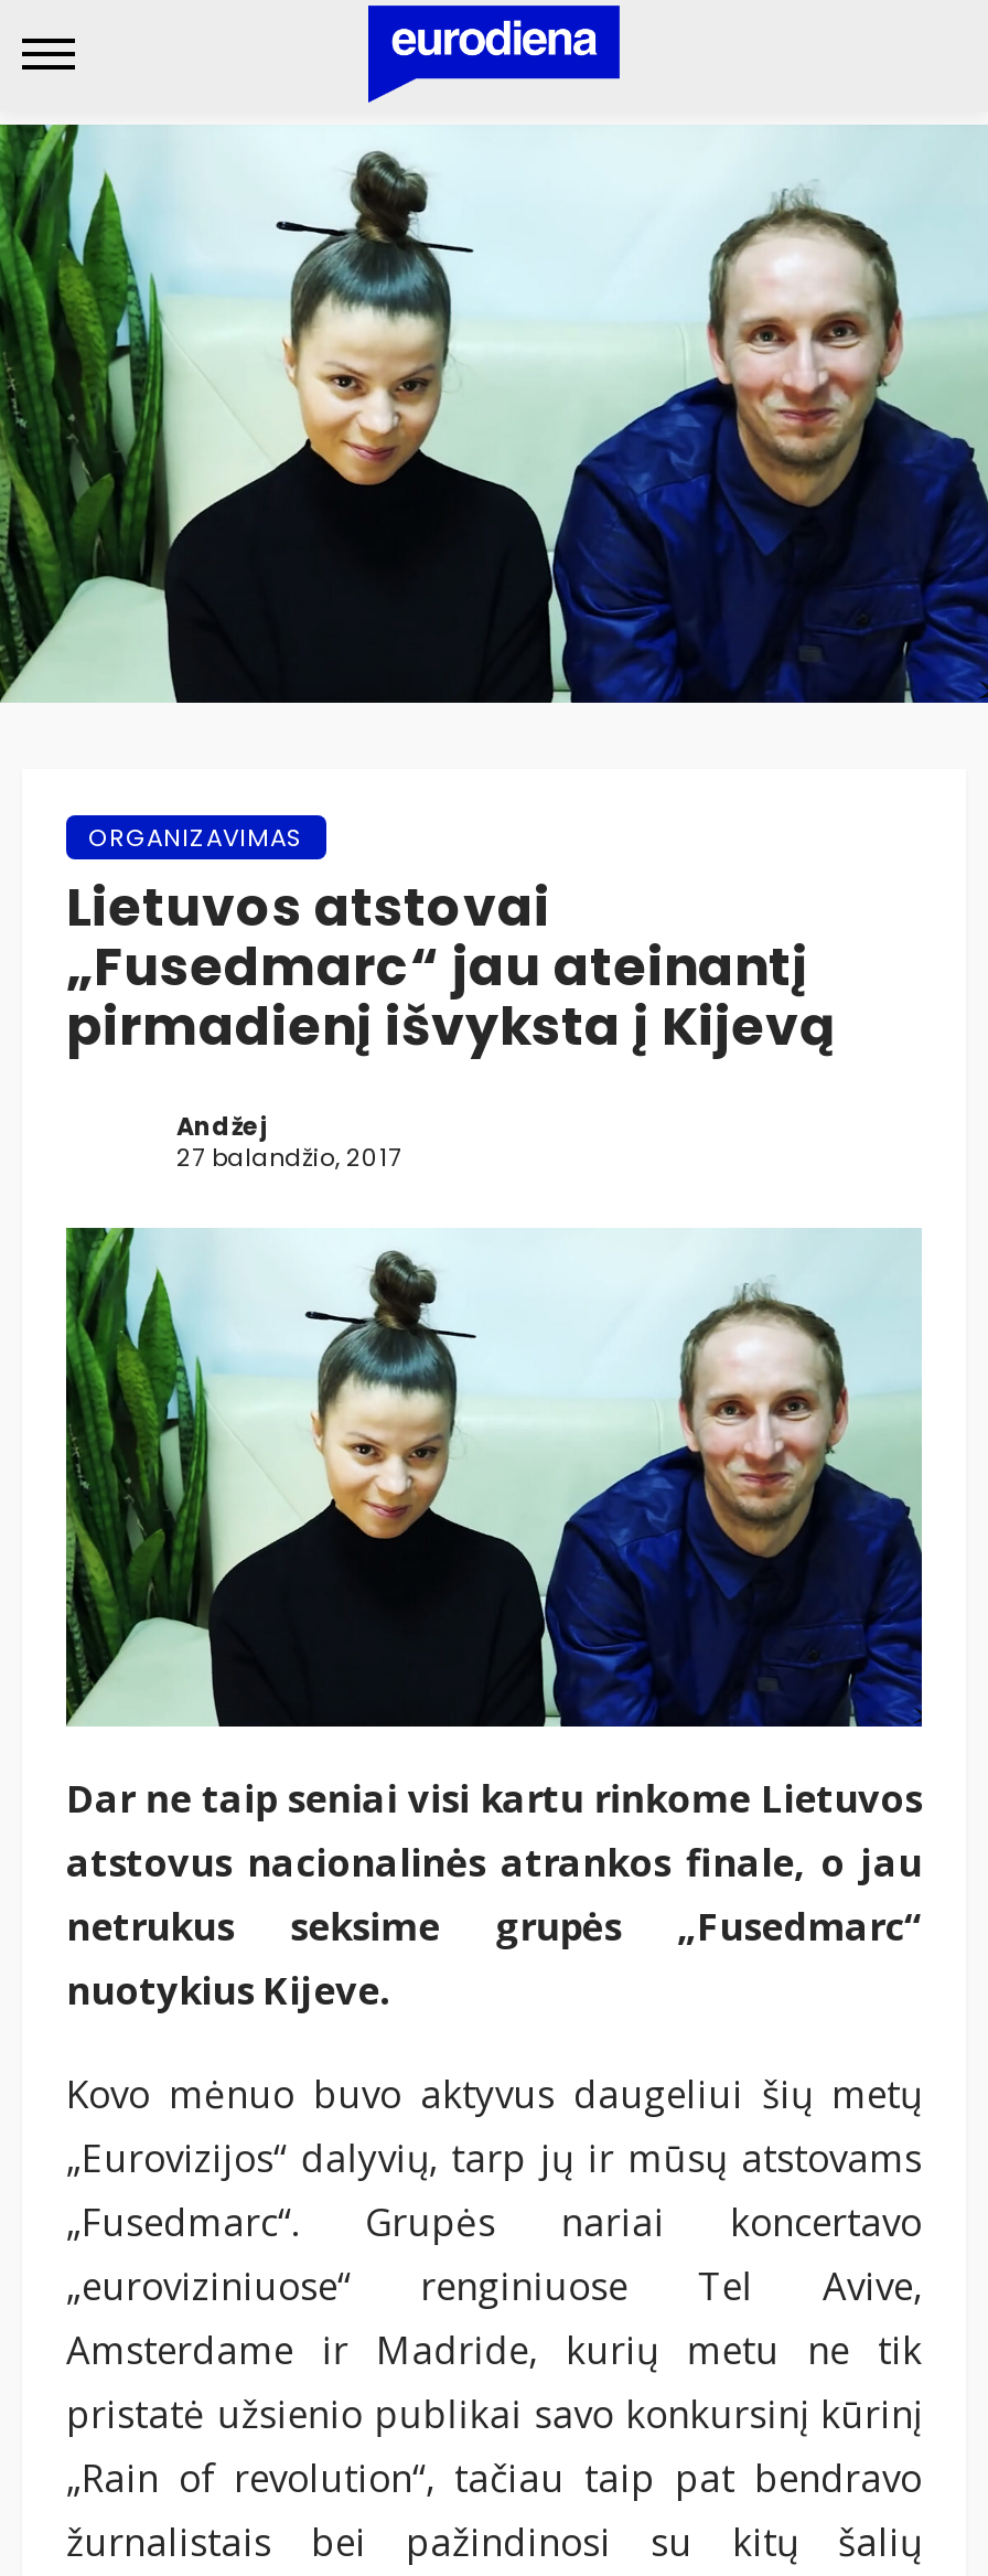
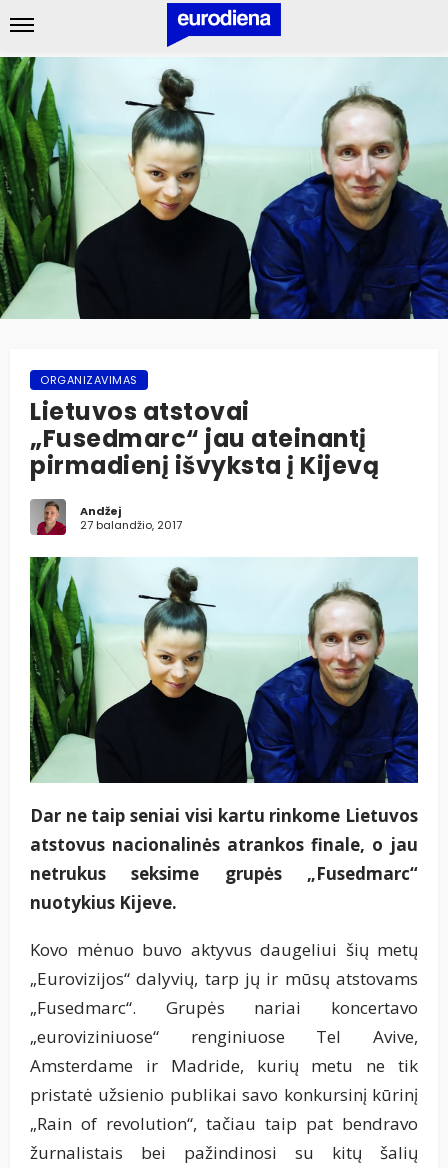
+ [image]
